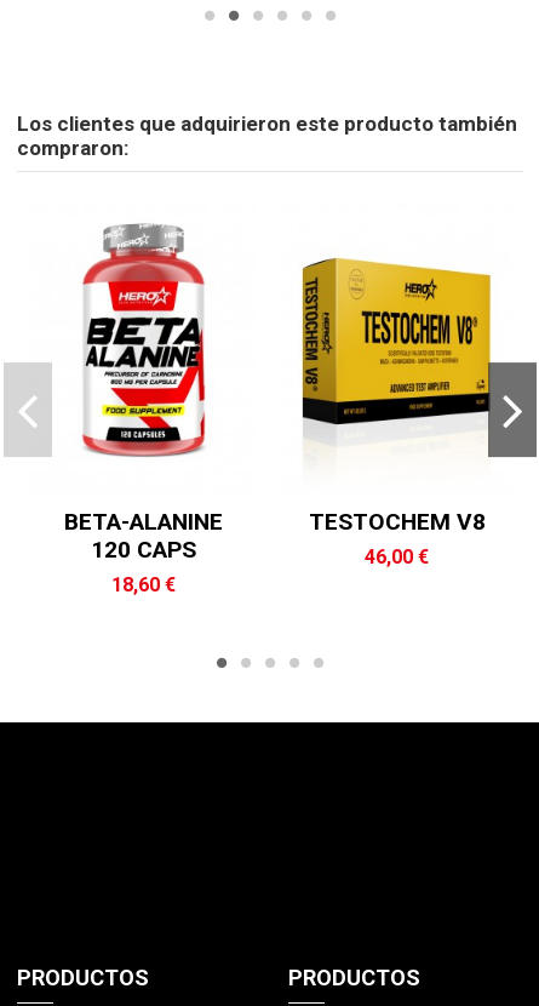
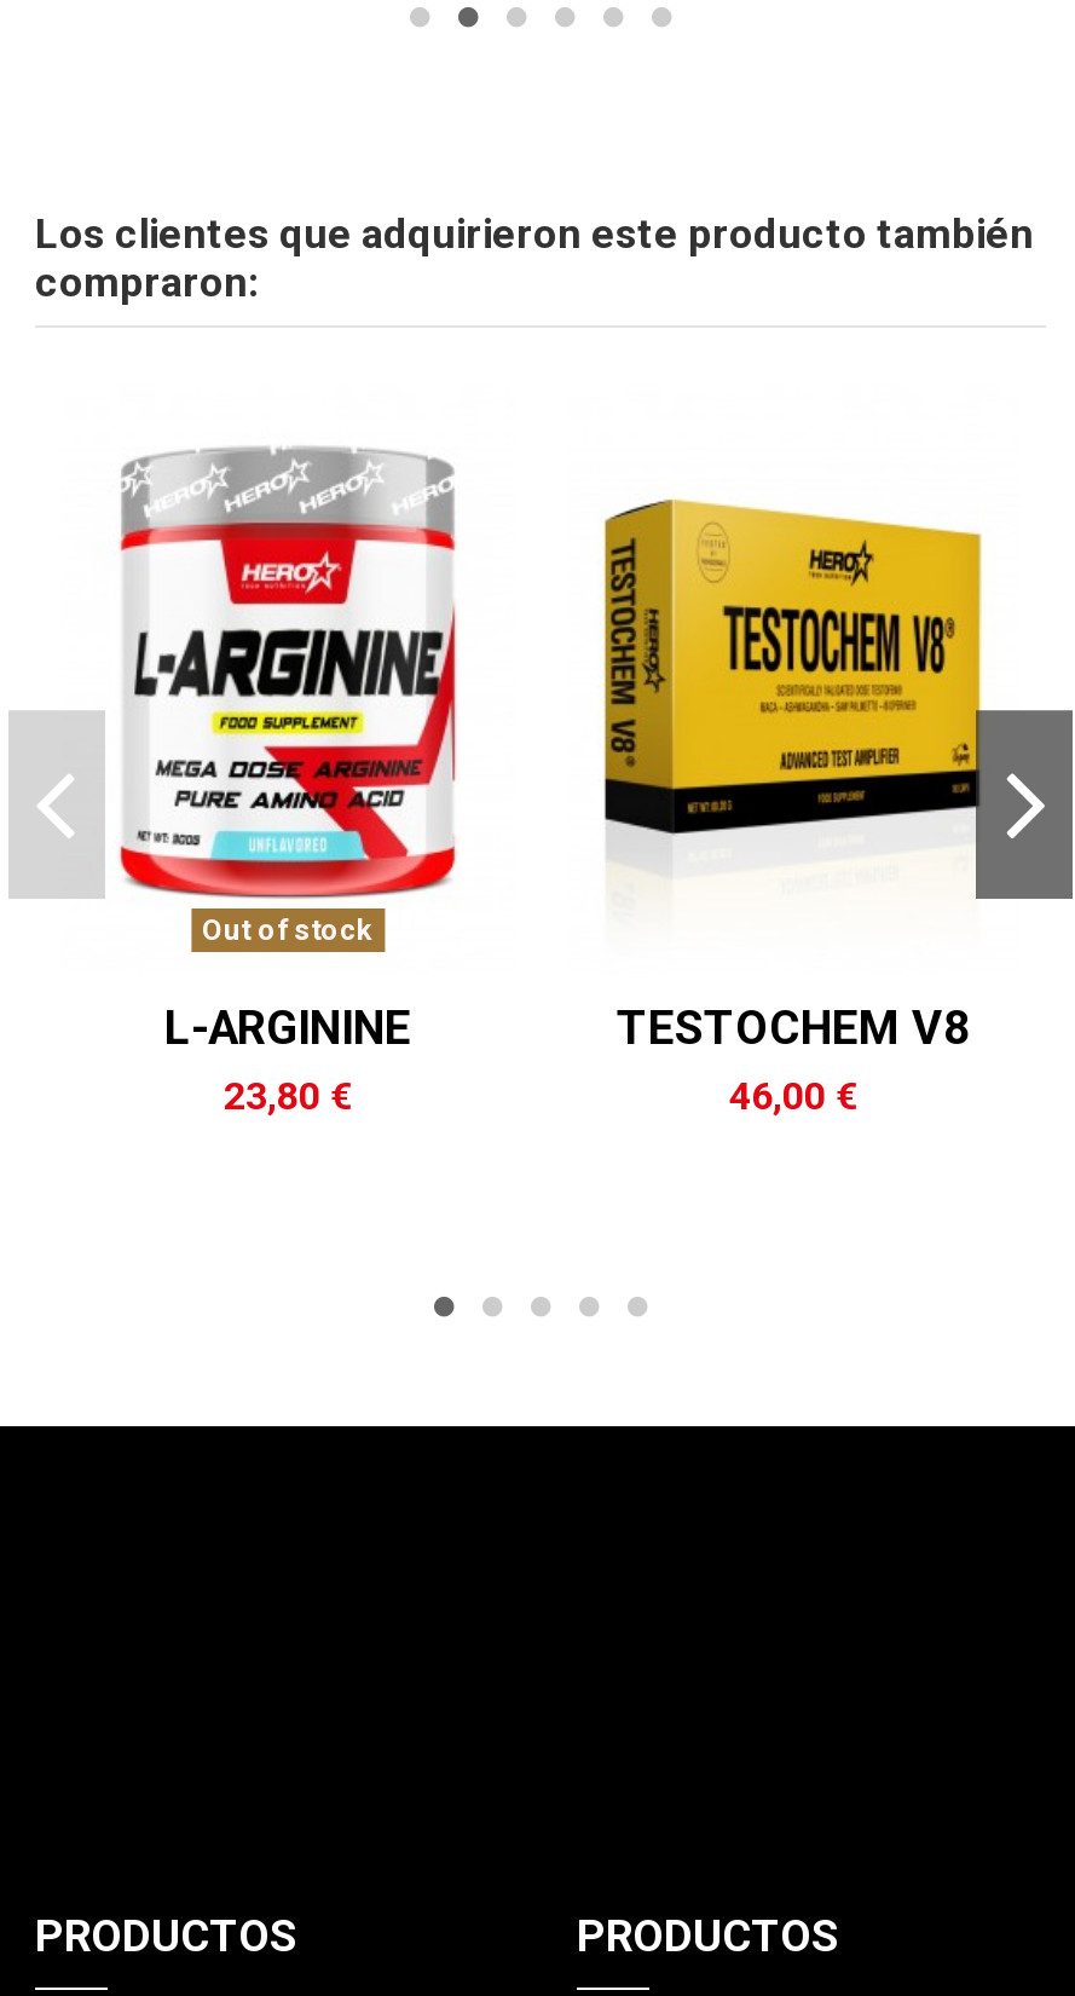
- [image]
+ [image]

- BETA-ALANINE
- 120 CAPS
- 18,60 €
+ Out of stock
+ L-ARGININE
+ 23,80 €
